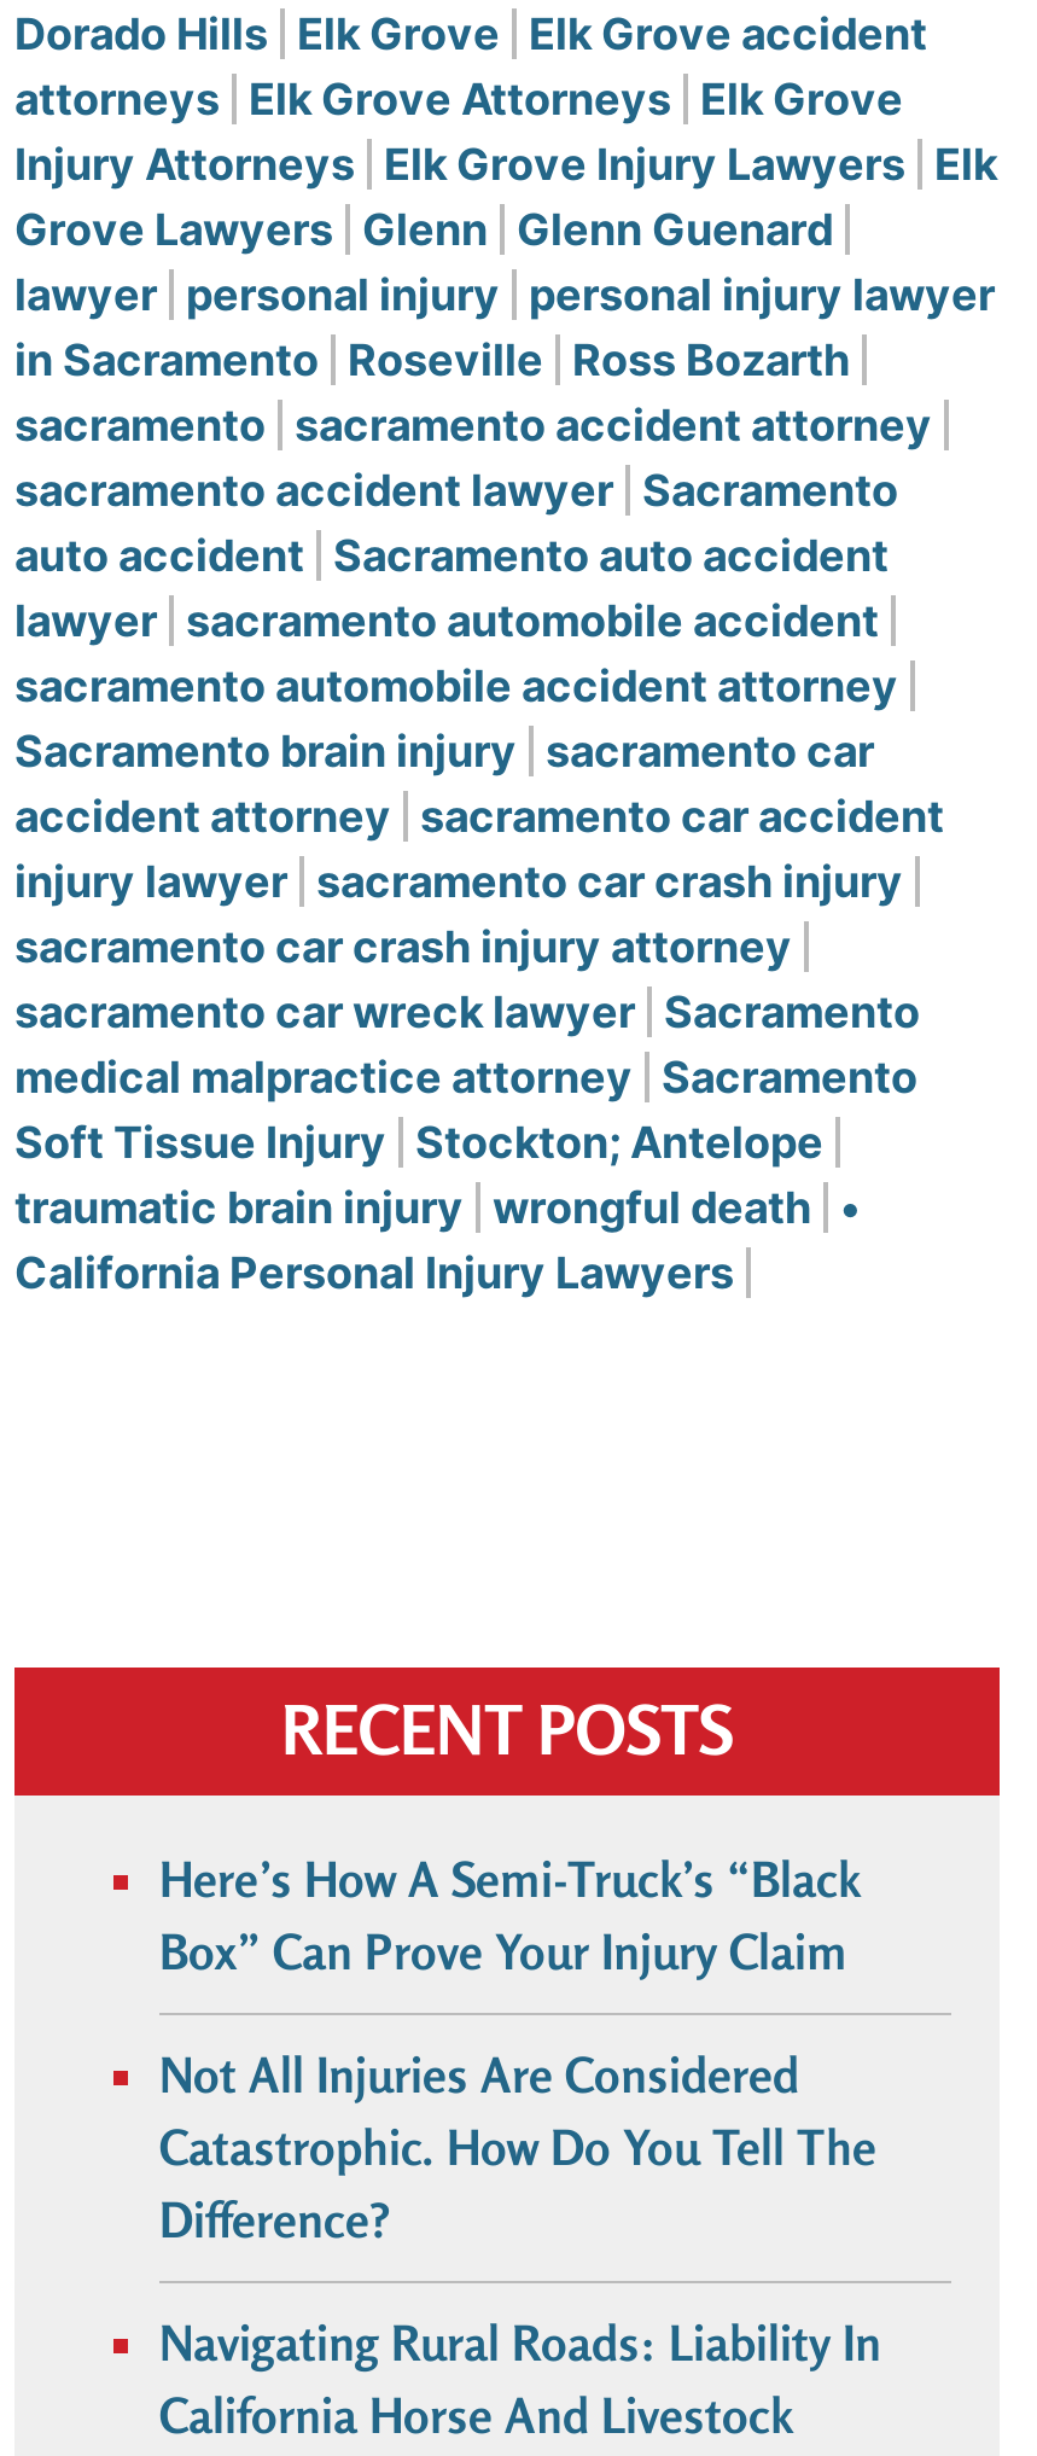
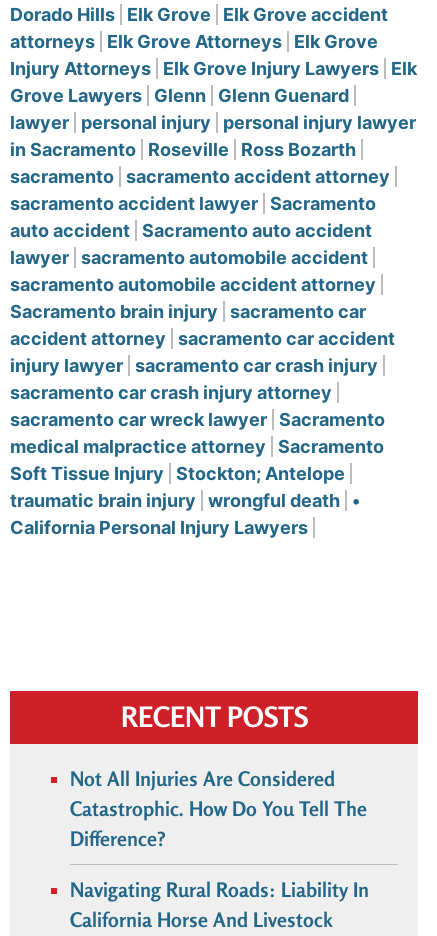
- Here’s How A Semi-Truck’s “Black
- Box” Can Prove Your Injury Claim
